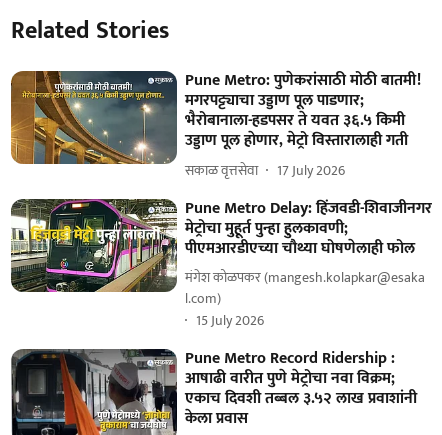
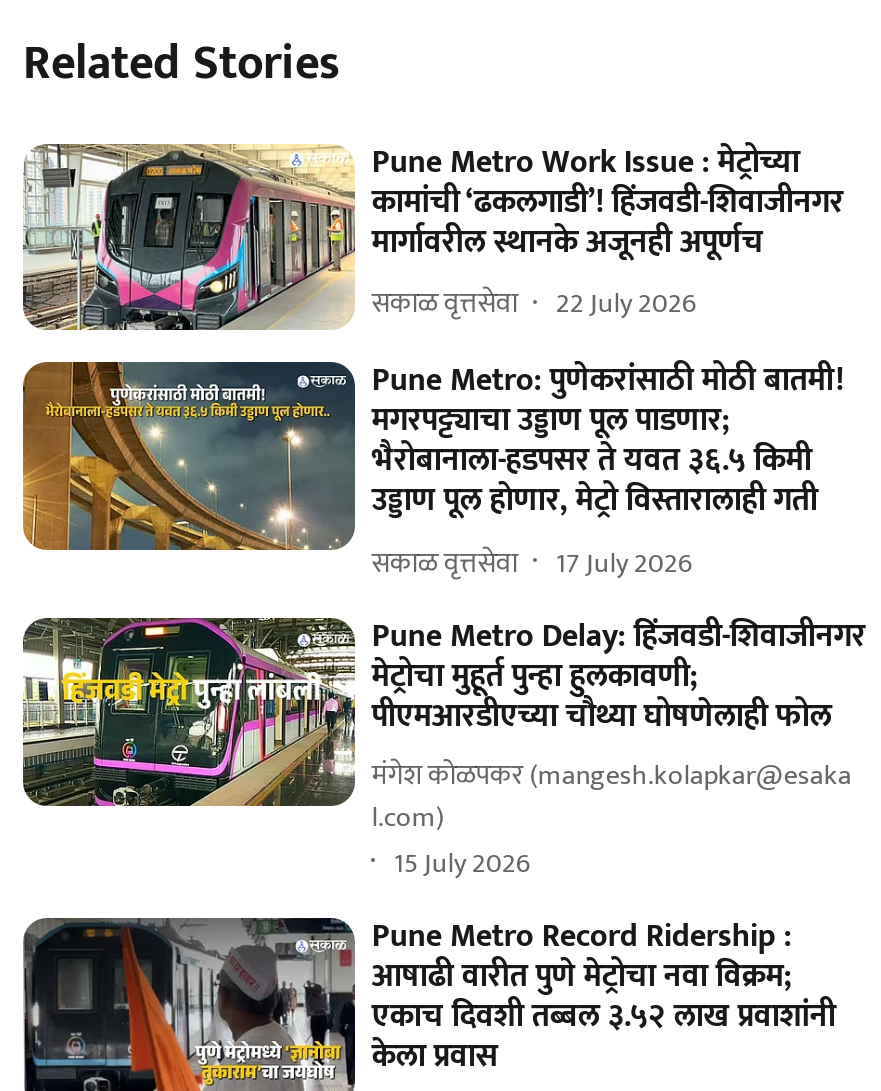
+ [image]
+ Pune Metro Work Issue : मेट्रोच्या
+ कामांची ‘ढकलगाडी’! हिंजवडी-शिवाजीनगर
+ मार्गावरील स्थानके अजूनही अपूर्णच
+ सकाळ वृत्तसेवा
+ 22 July 2026
